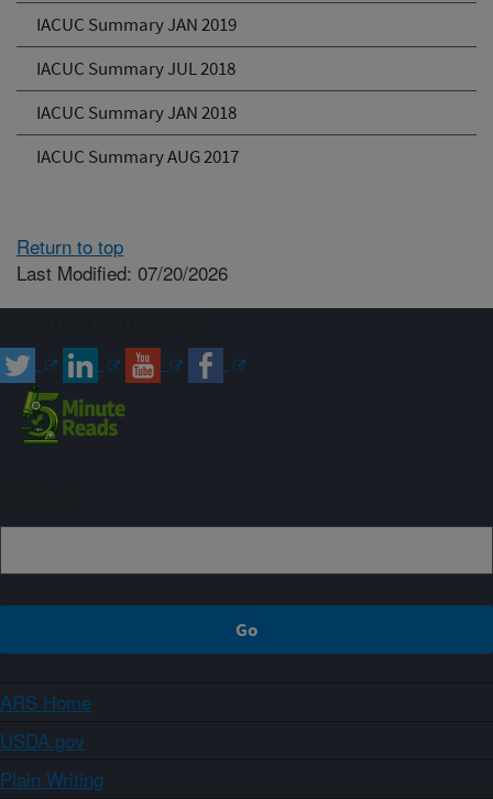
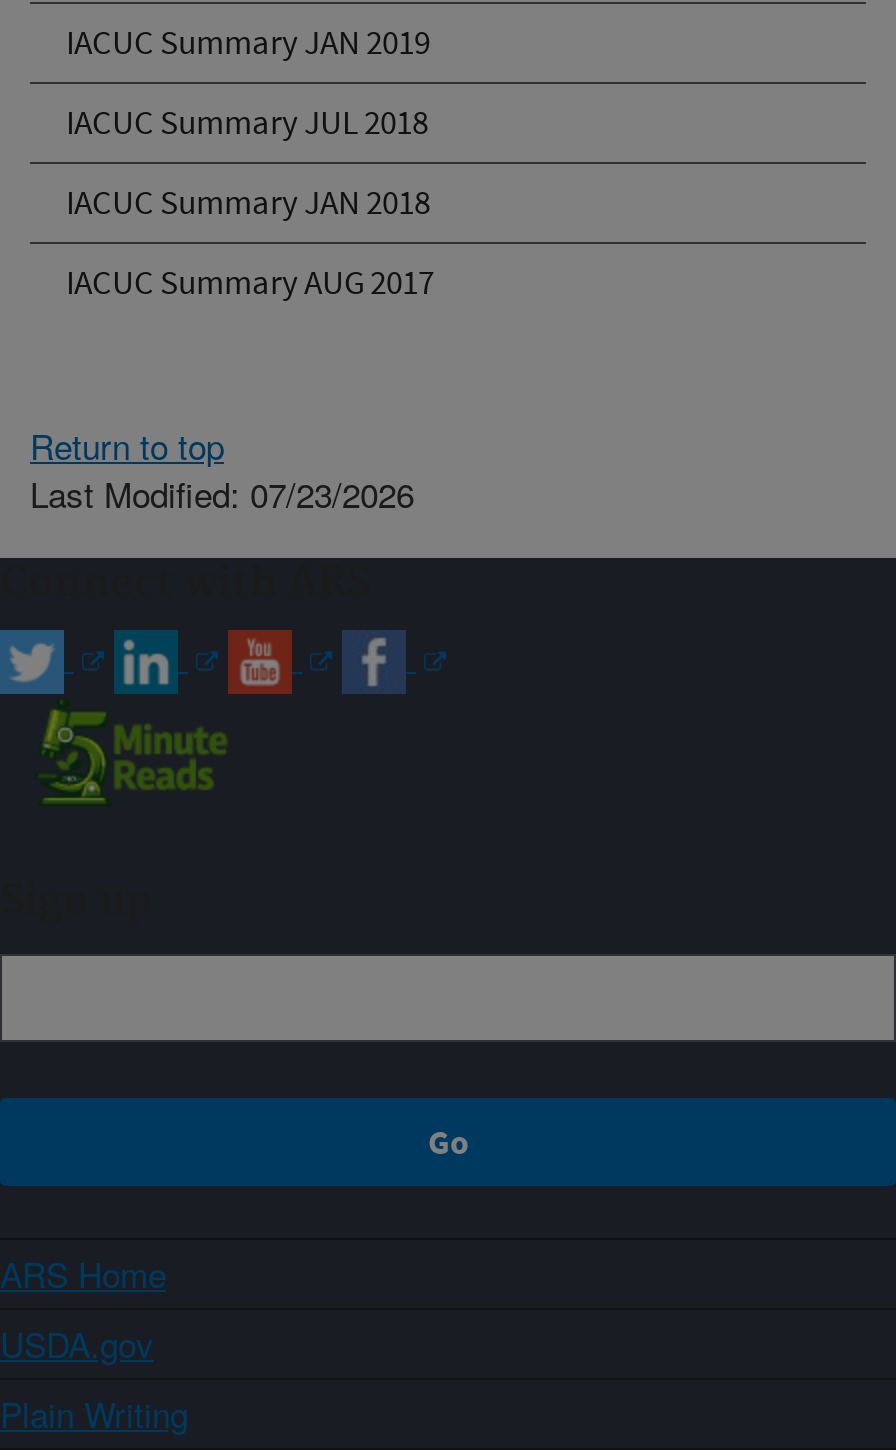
- Last Modified: 07/20/2026
+ Last Modified: 07/23/2026
